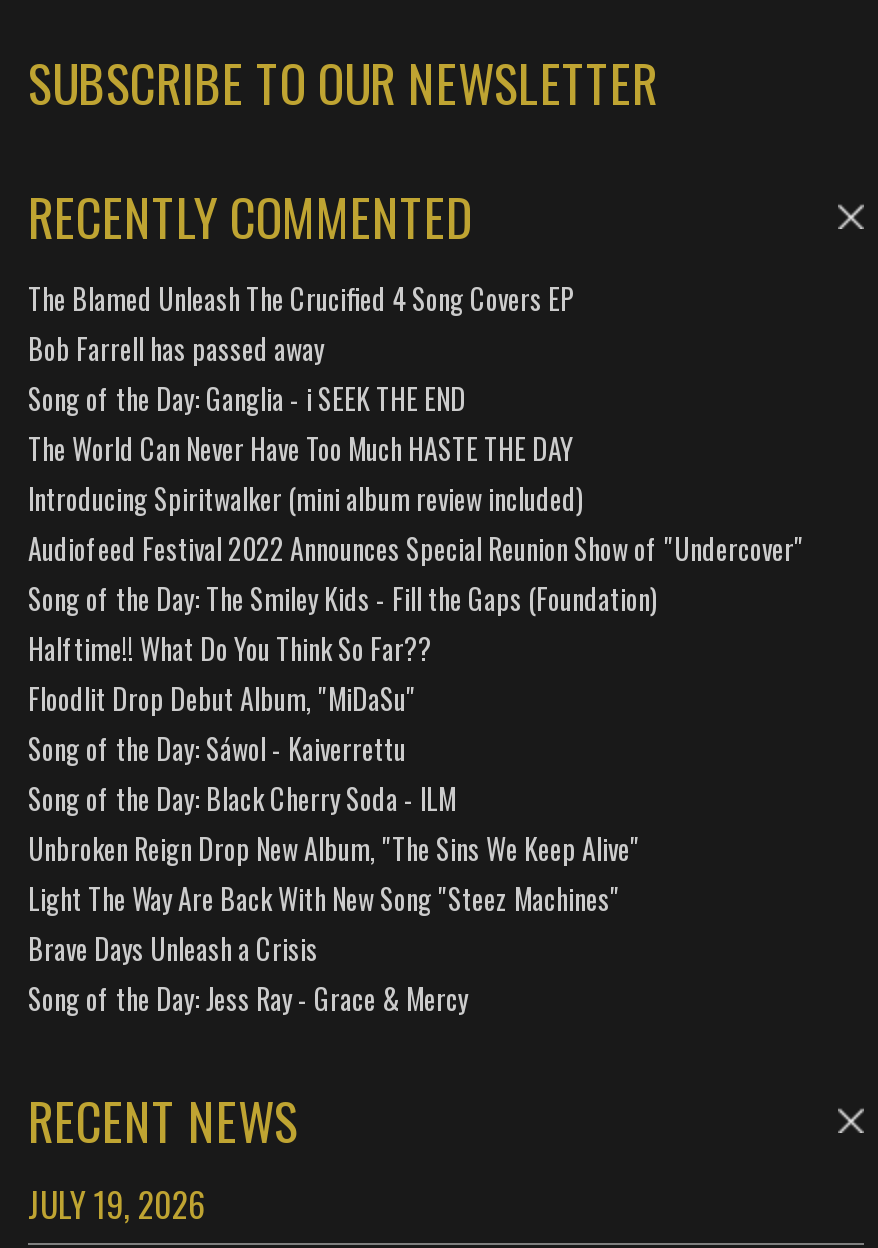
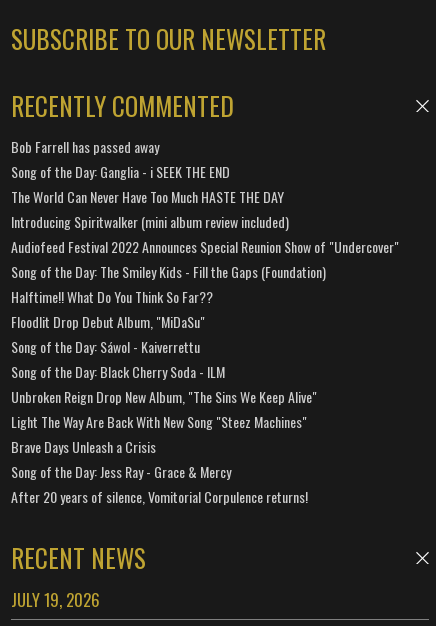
- The Blamed Unleash The Crucified 4 Song Covers EP

moved up: Bob Farrell has passed away | Song of the Day: Ganglia - i SEEK THE END | The World Can Never Have Too Much HASTE THE DAY | ... | Brave Days Unleash a Crisis | Song of the Day: Jess Ray - Grace & Mercy

+ After 20 years of silence, Vomitorial Corpulence returns!
